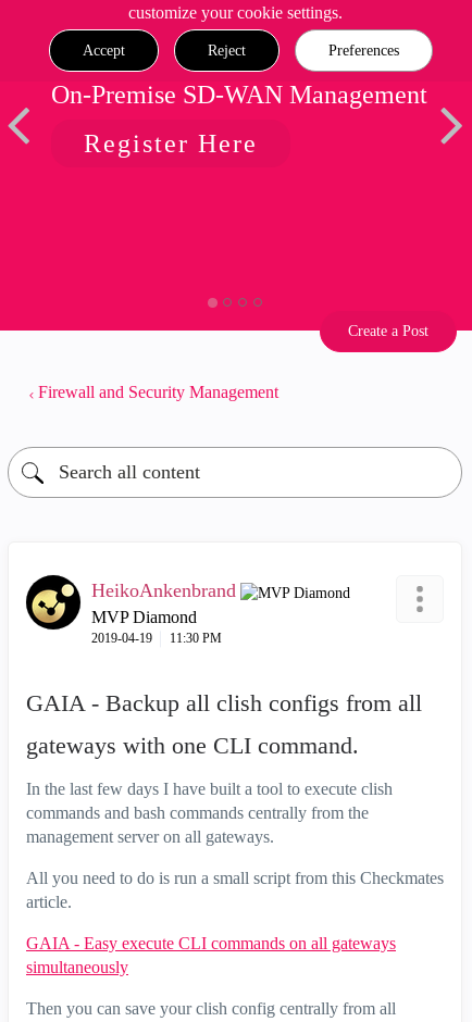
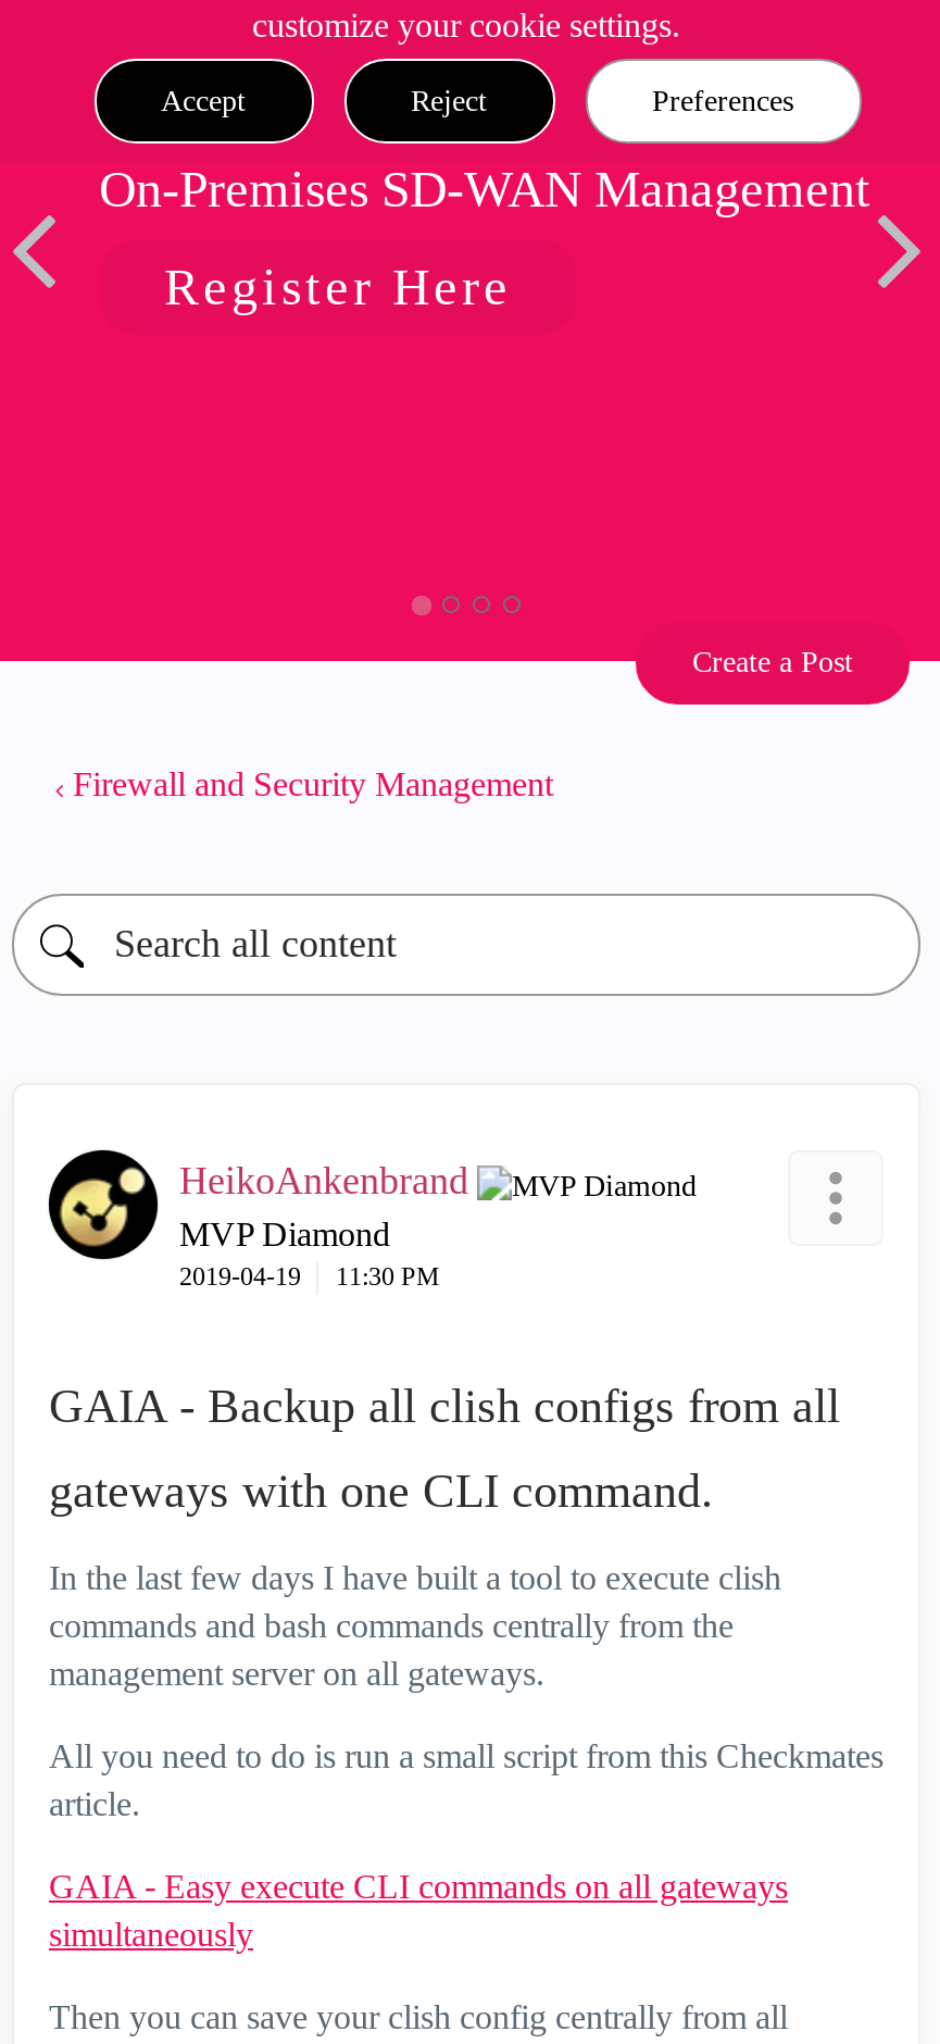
- On-Premise SD-WAN Management
+ On-Premises SD-WAN Management
